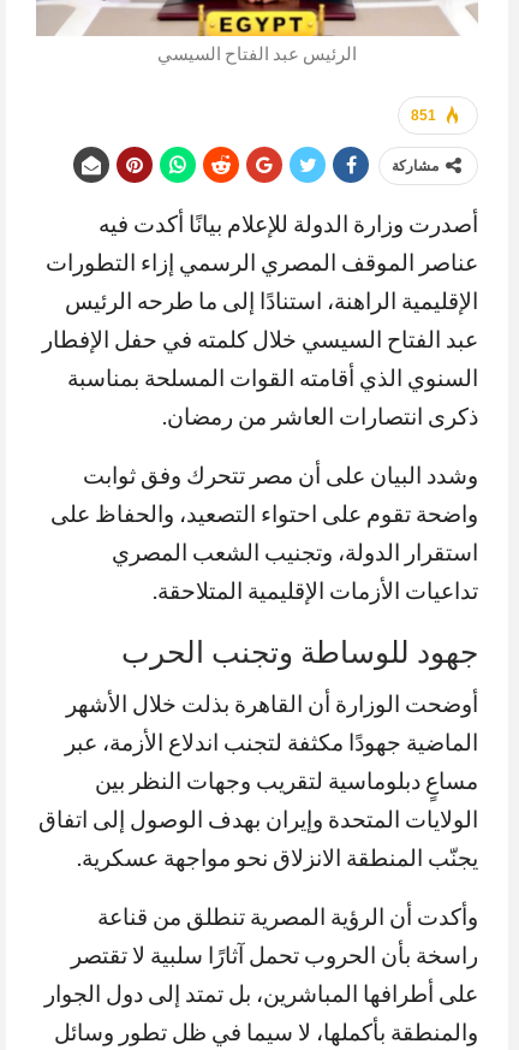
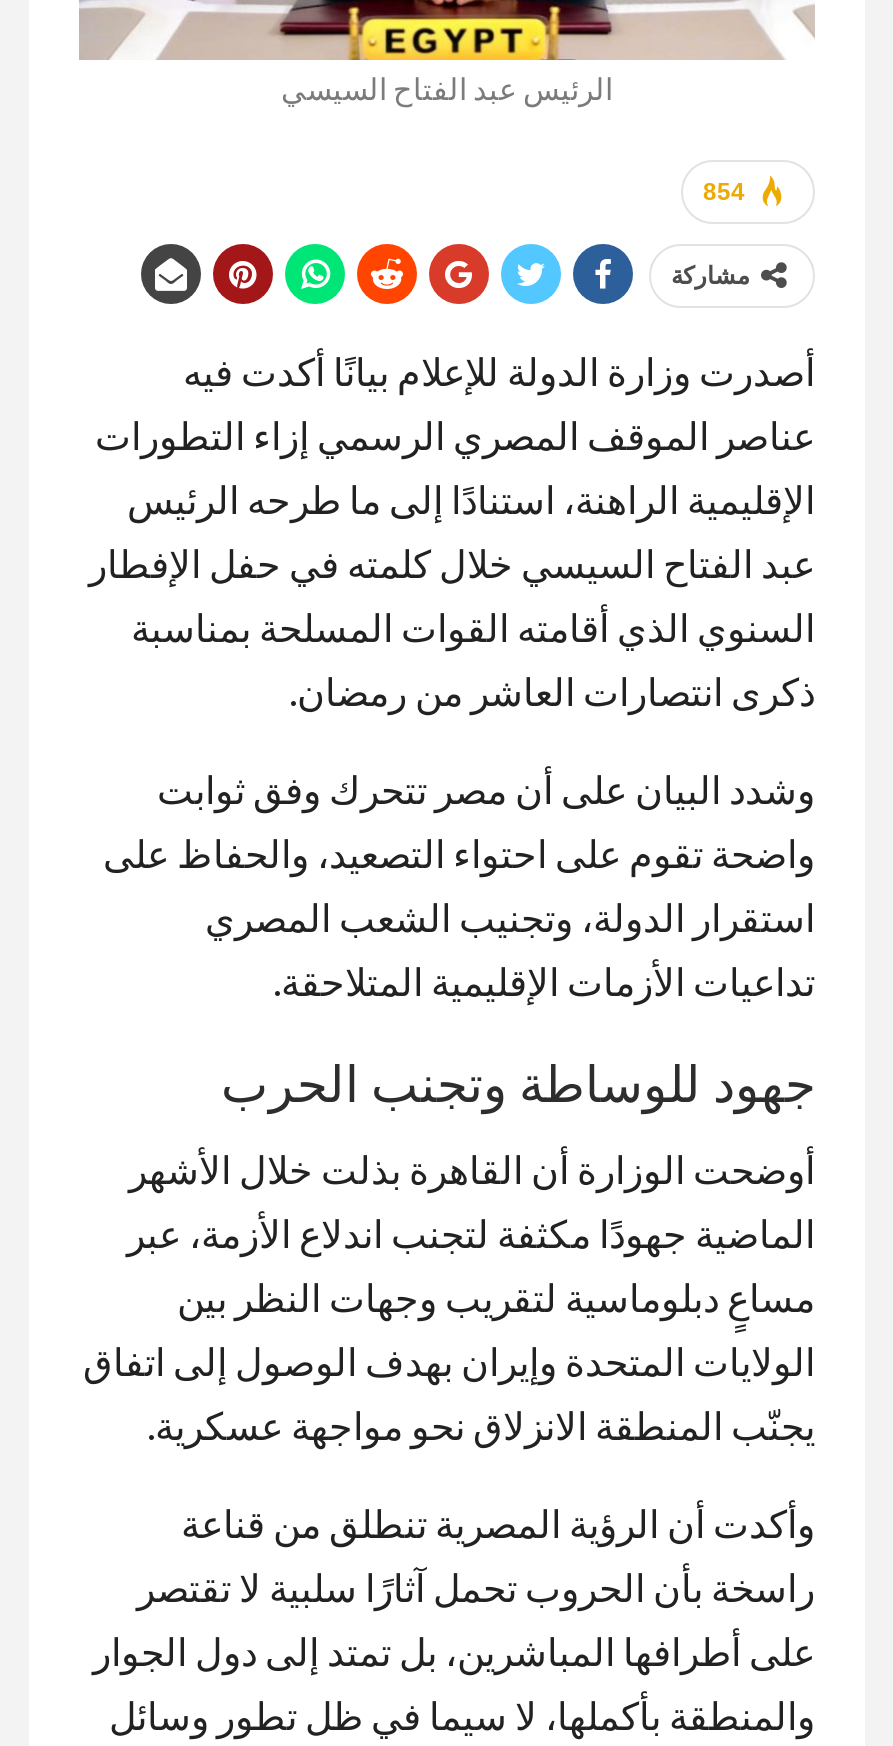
- 851
+ 854
